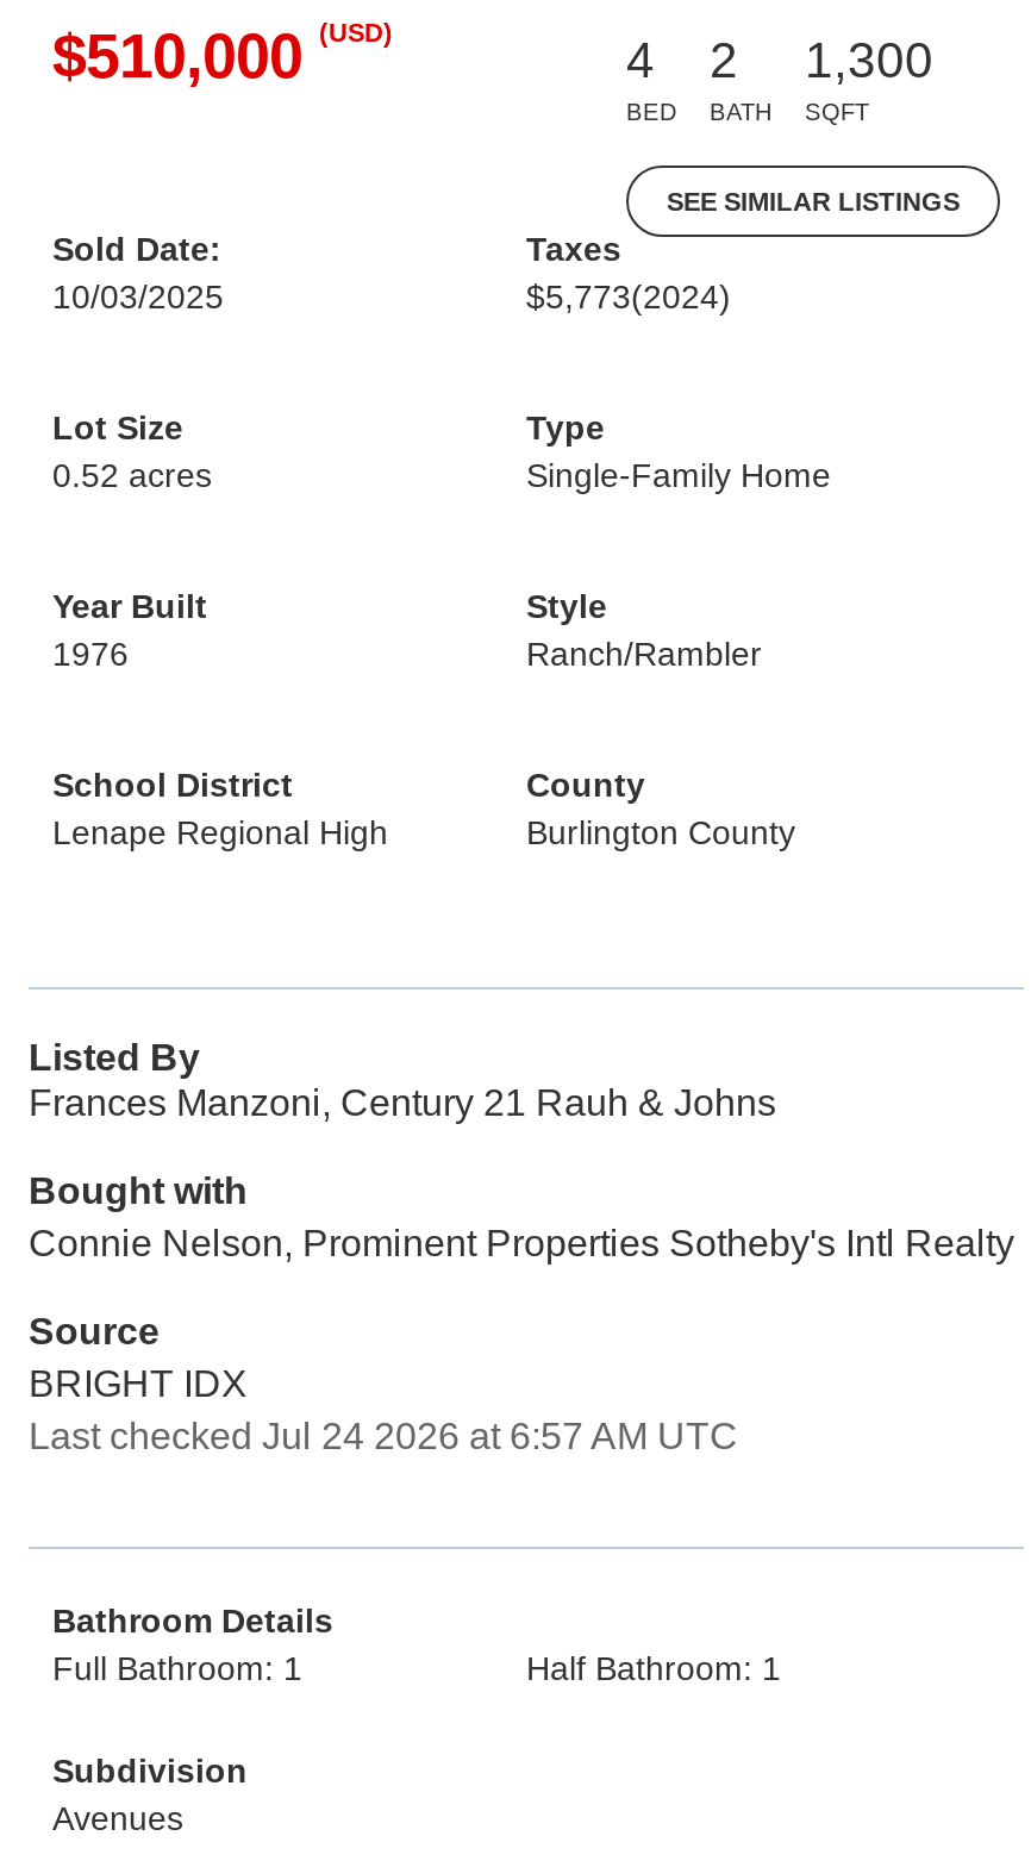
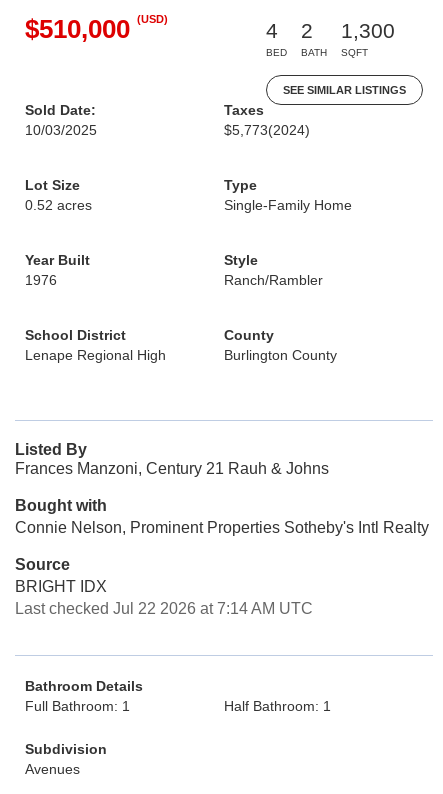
- Last checked Jul 24 2026 at 6:57 AM UTC
+ Last checked Jul 22 2026 at 7:14 AM UTC
